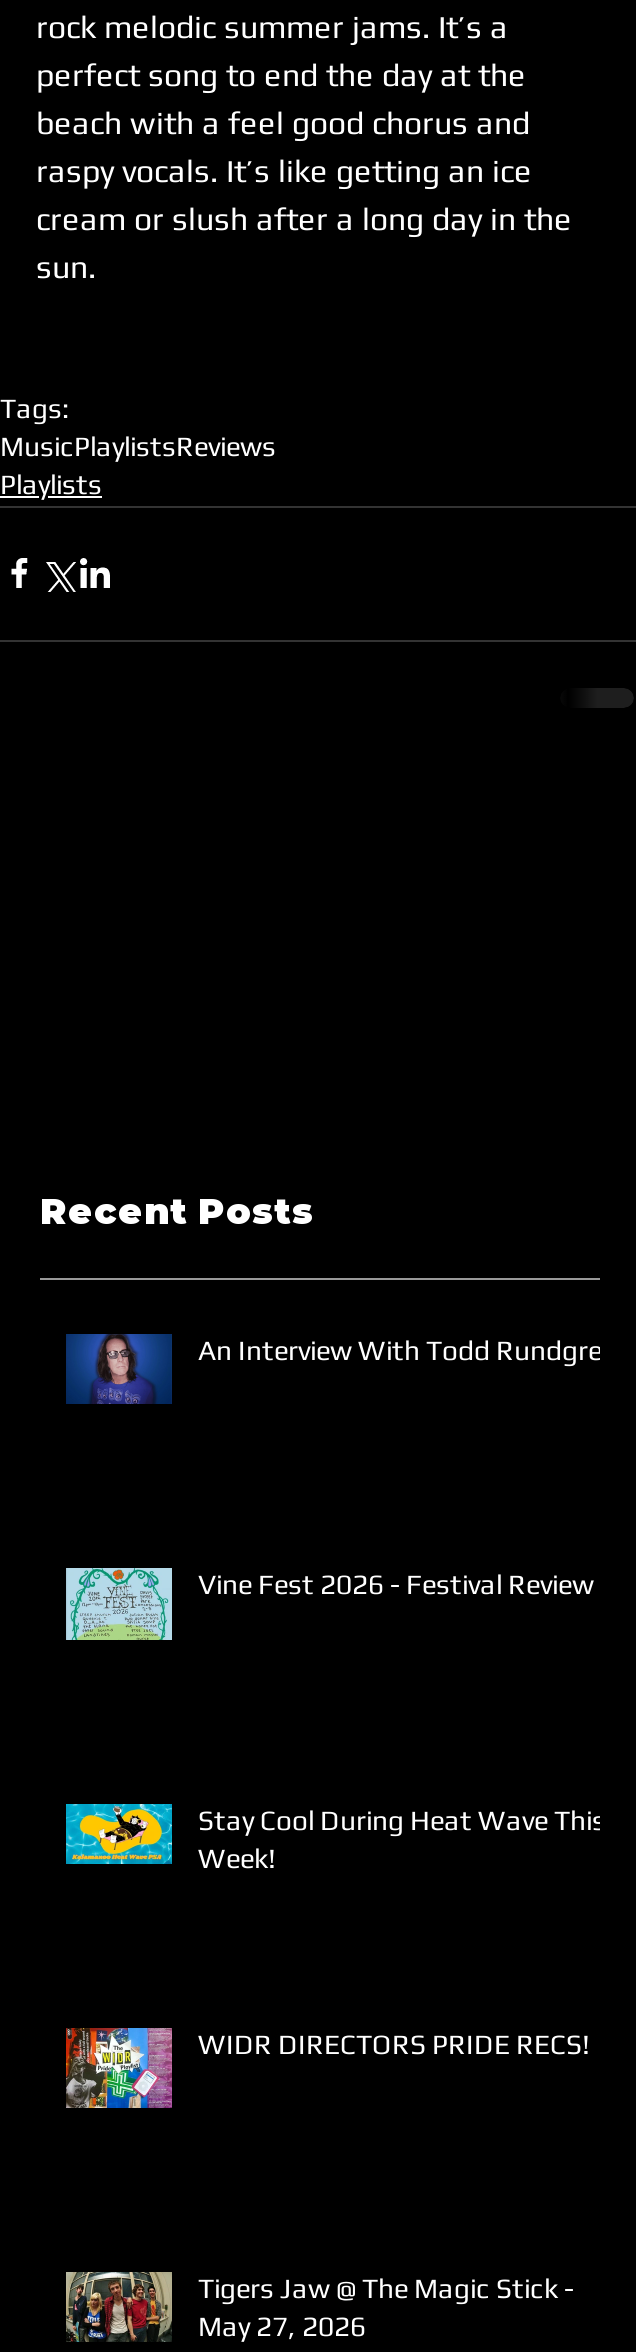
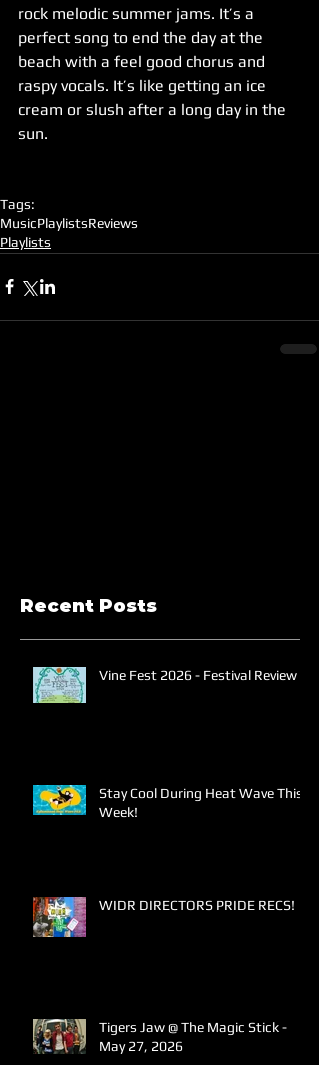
- [image]
- An Interview With Todd Rundgren
